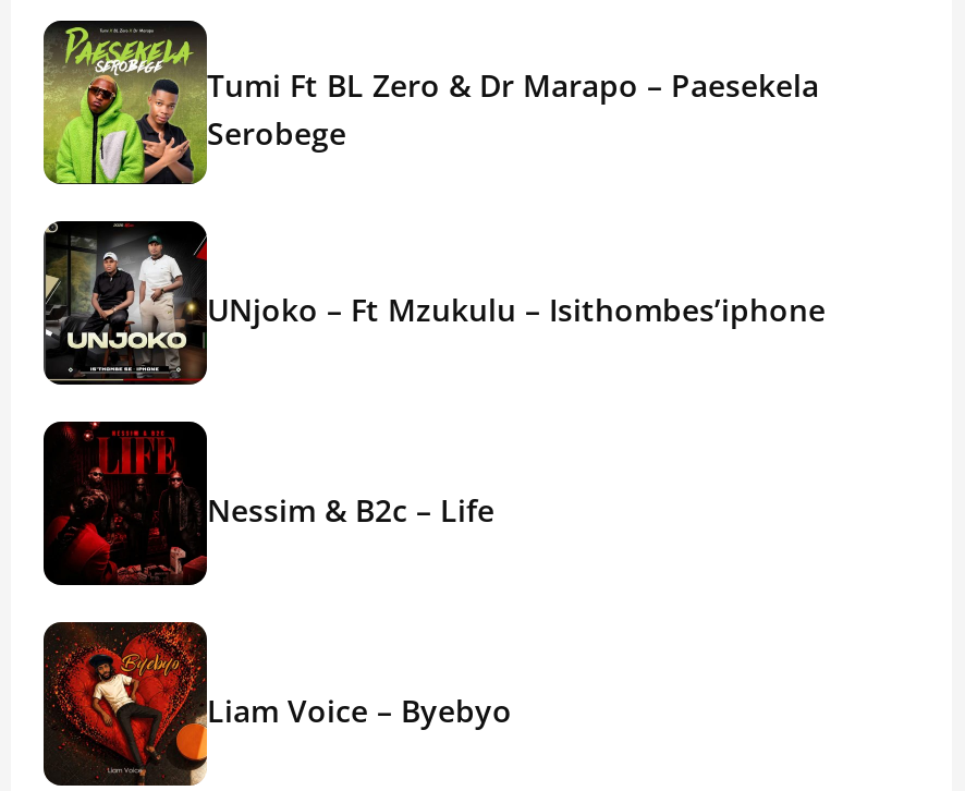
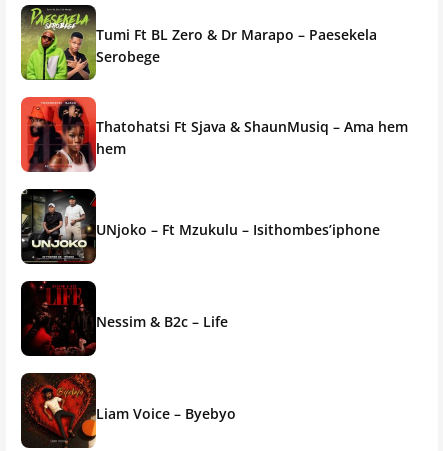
+ [image]
+ Thatohatsi Ft Sjava & ShaunMusiq – Ama hem
+ hem
